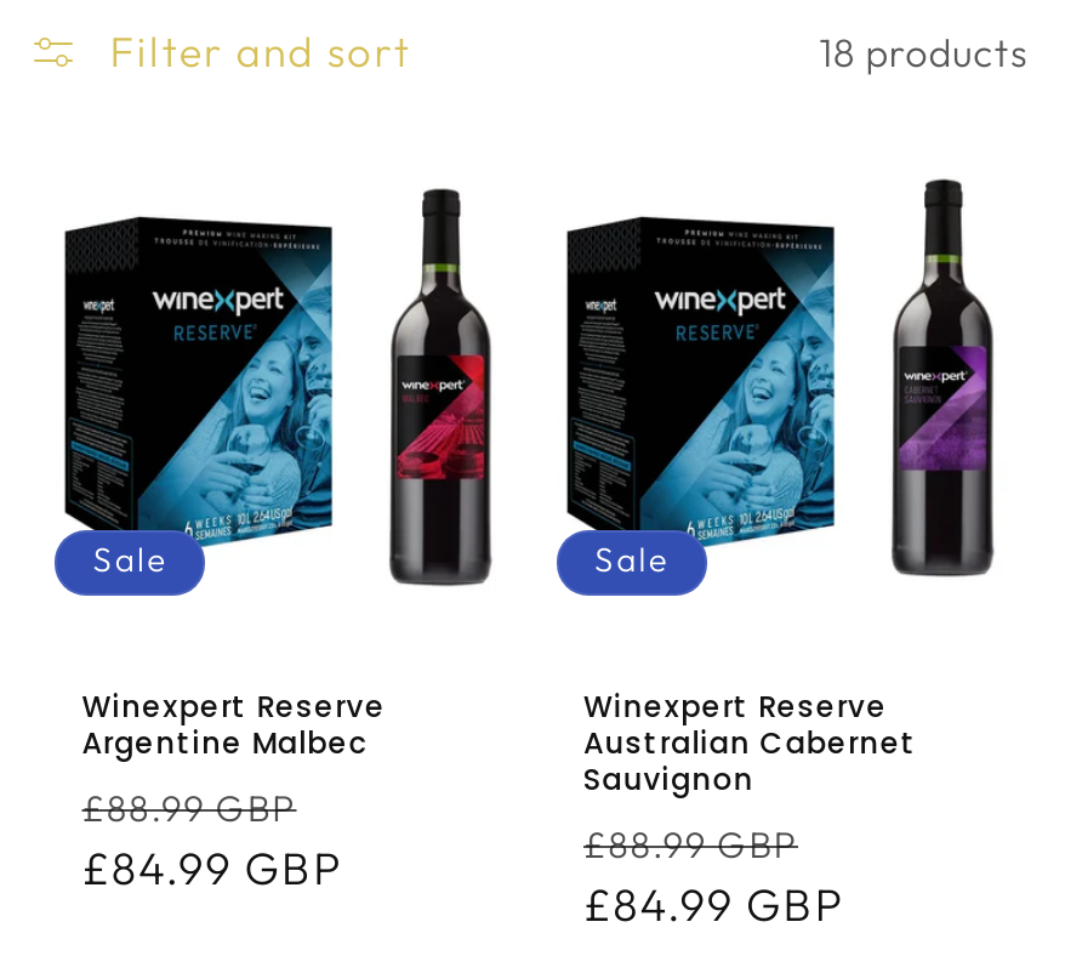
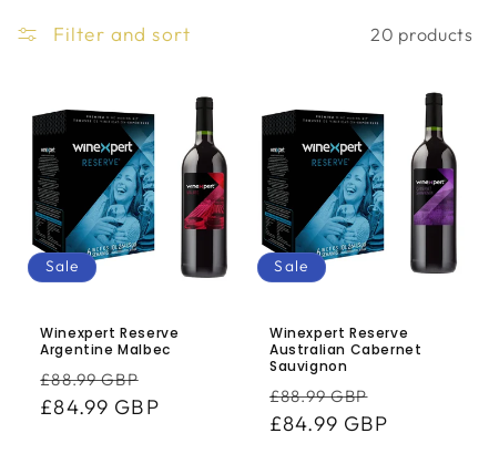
- 18 products
+ 20 products
